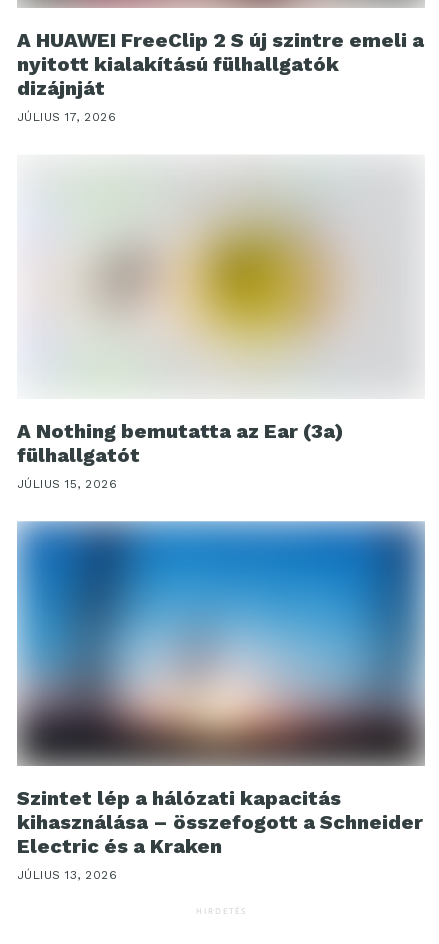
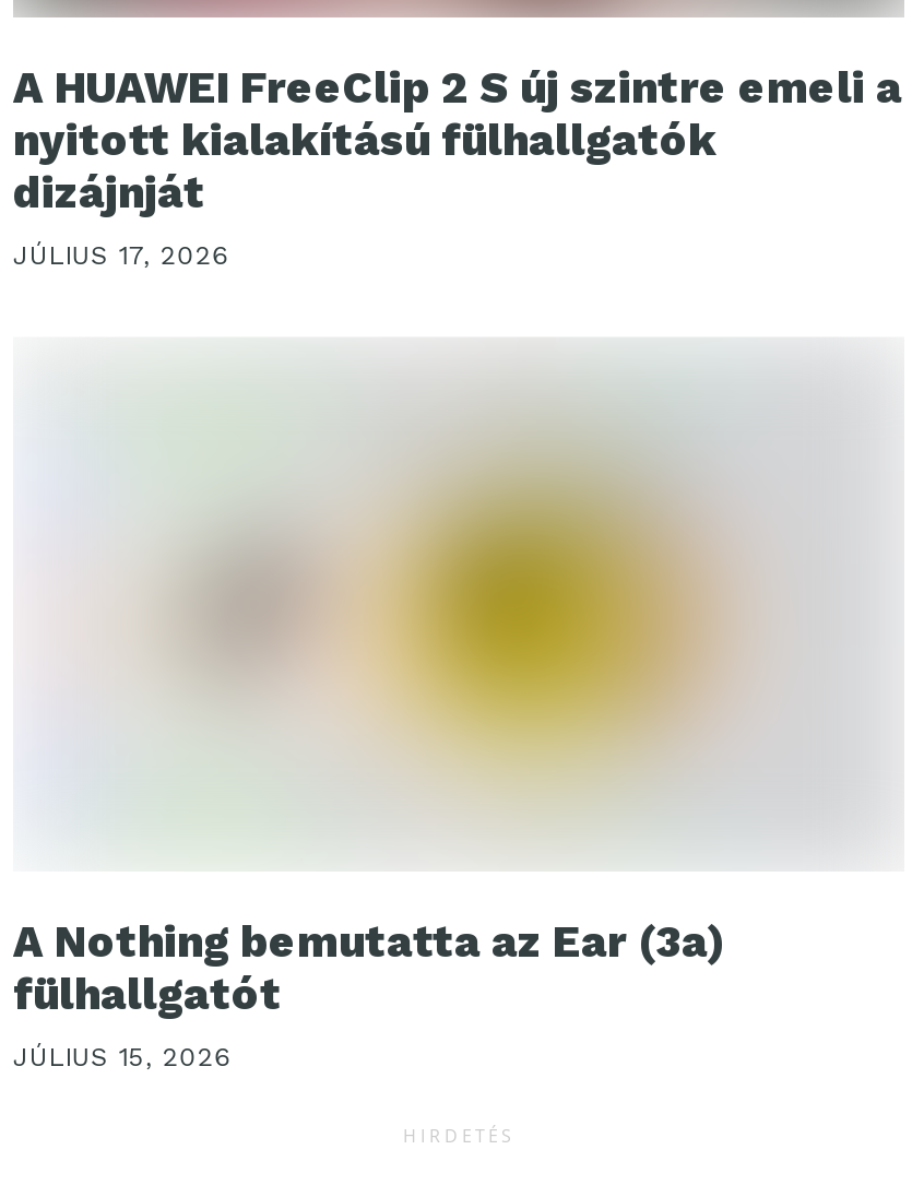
- [image]
- Szintet lép a hálózati kapacitás
- kihasználása – összefogott a Schneider
- Electric és a Kraken
- JÚLIUS 13, 2026
